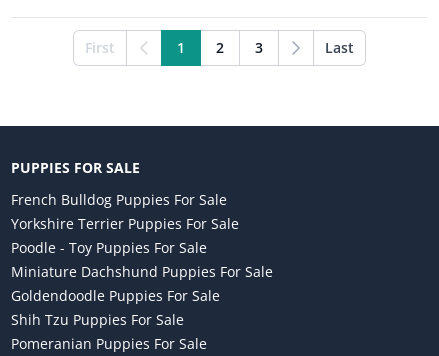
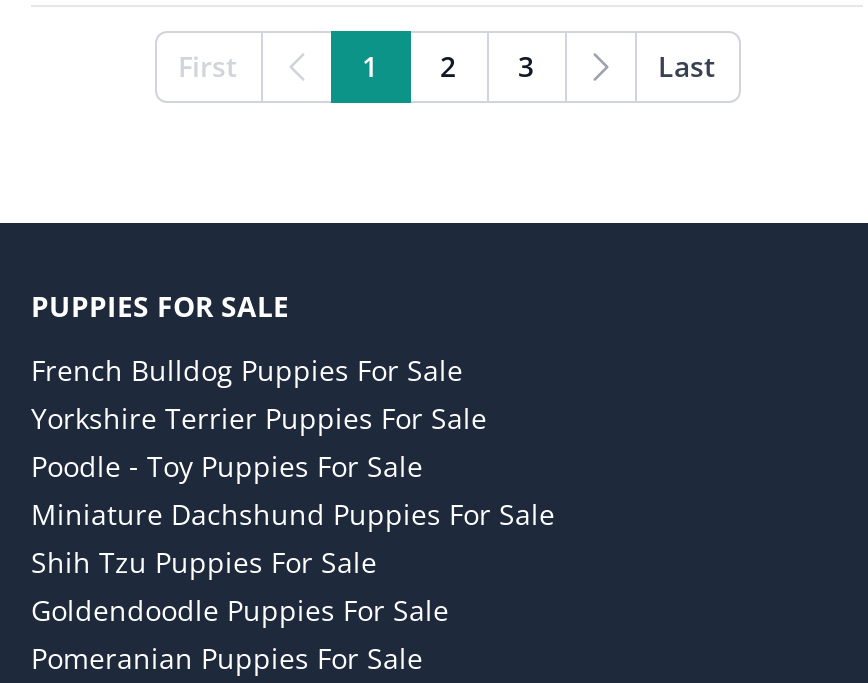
moved down: Goldendoodle Puppies For Sale

moved up: Shih Tzu Puppies For Sale
